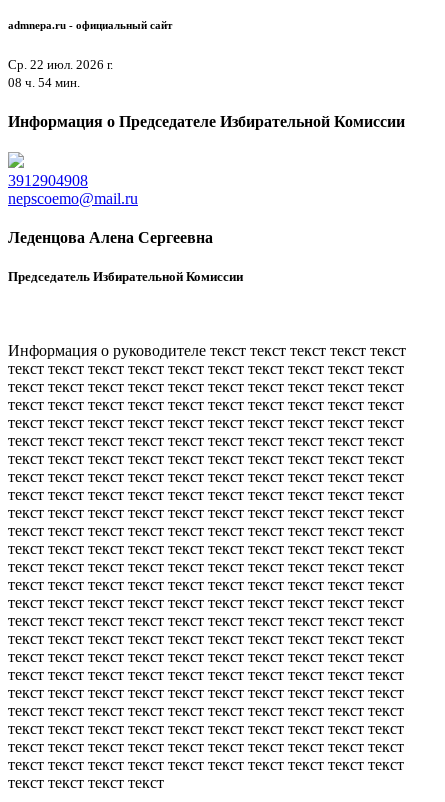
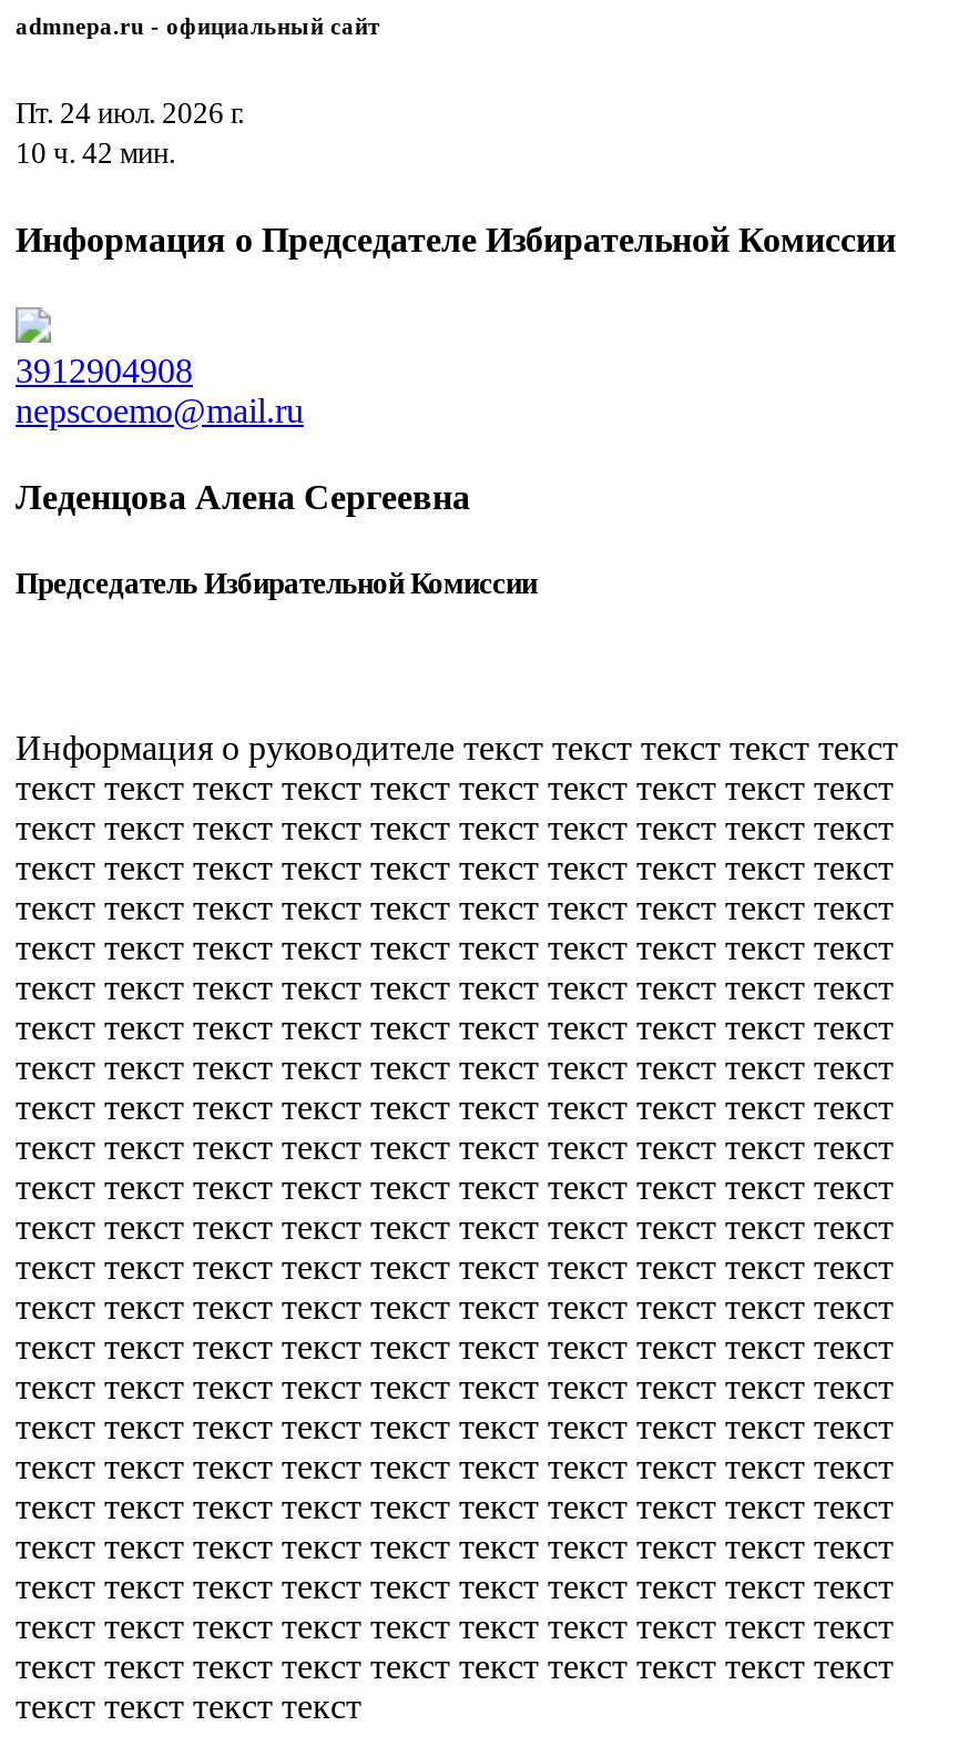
- Ср. 22 июл. 2026 г.
+ Пт. 24 июл. 2026 г.

- 08 ч. 54 мин.
+ 10 ч. 42 мин.
